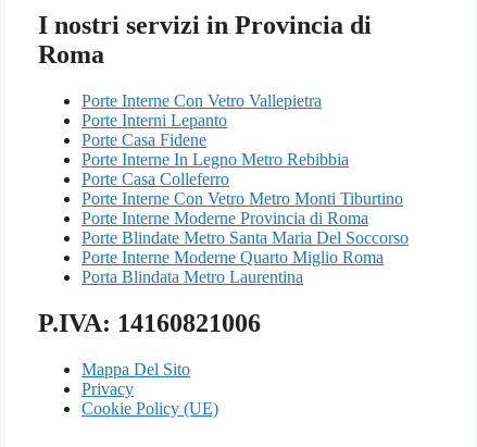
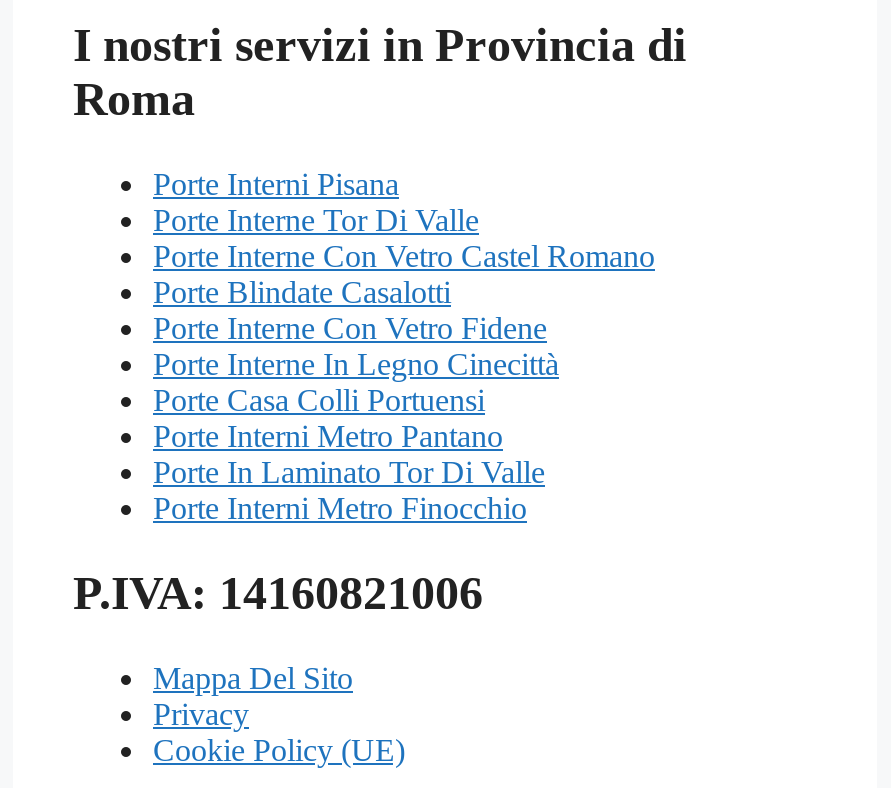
- Porte Interne Con Vetro Vallepietra
- Porte Interni Lepanto
- Porte Casa Fidene
- Porte Interne In Legno Metro Rebibbia
- Porte Casa Colleferro
- Porte Interne Con Vetro Metro Monti Tiburtino
- Porte Interne Moderne Provincia di Roma
- Porte Blindate Metro Santa Maria Del Soccorso
- Porte Interne Moderne Quarto Miglio Roma
- Porta Blindata Metro Laurentina
+ Porte Interni Pisana
+ Porte Interne Tor Di Valle
+ Porte Interne Con Vetro Castel Romano
+ Porte Blindate Casalotti
+ Porte Interne Con Vetro Fidene
+ Porte Interne In Legno Cinecittà
+ Porte Casa Colli Portuensi
+ Porte Interni Metro Pantano
+ Porte In Laminato Tor Di Valle
+ Porte Interni Metro Finocchio
